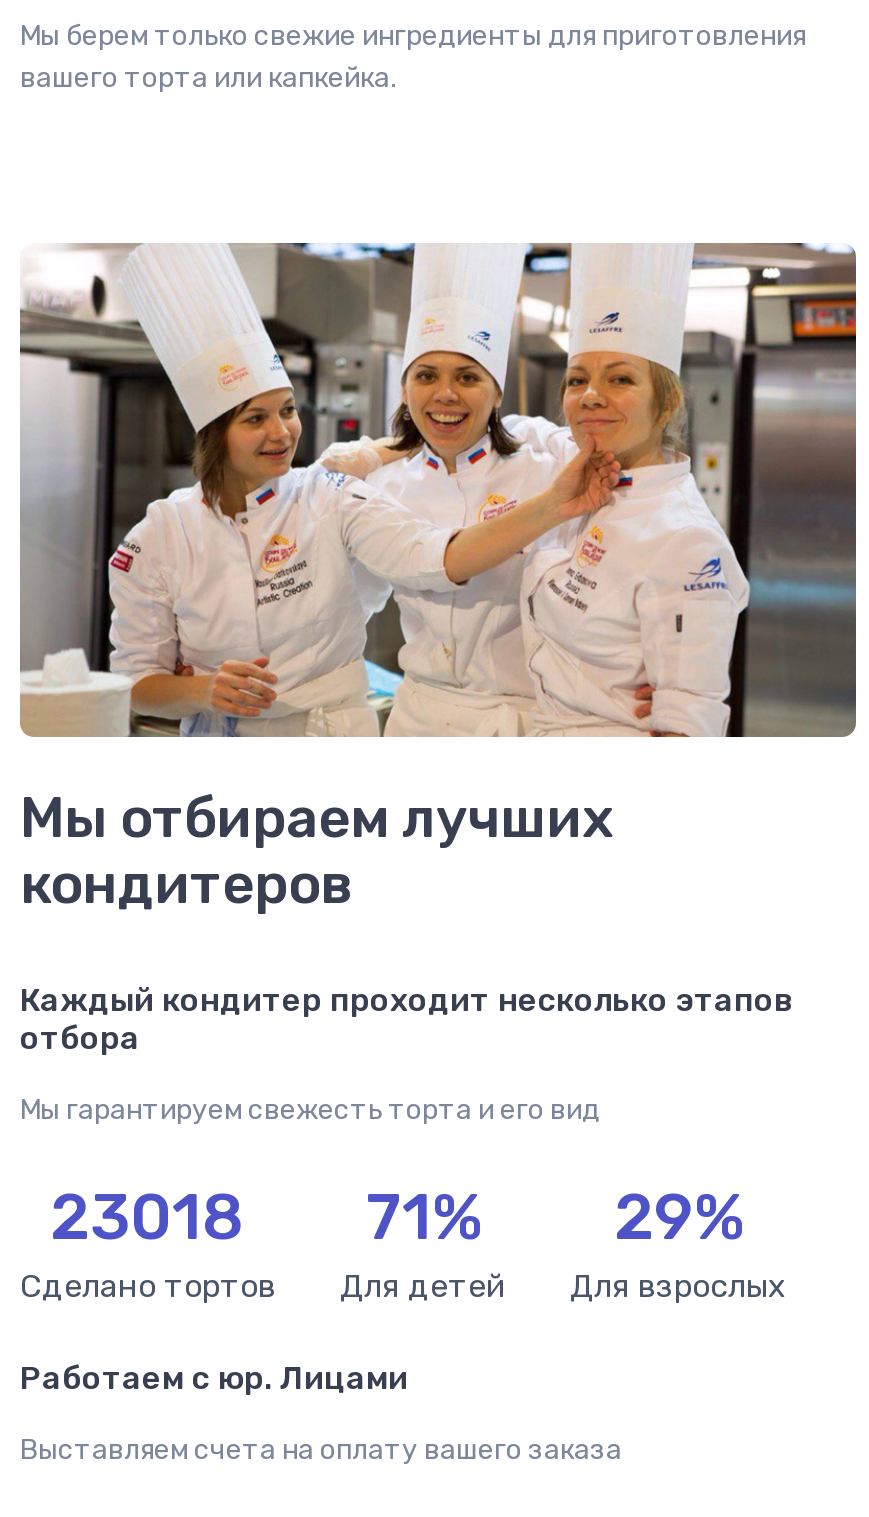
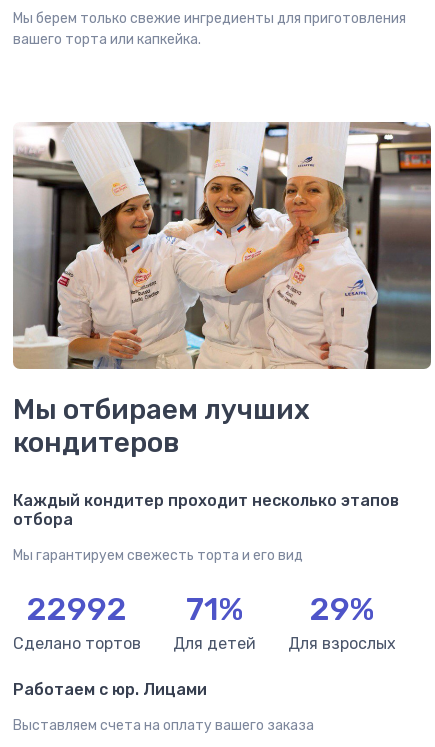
- 23018 71% 29%
+ 22992 71% 29%
